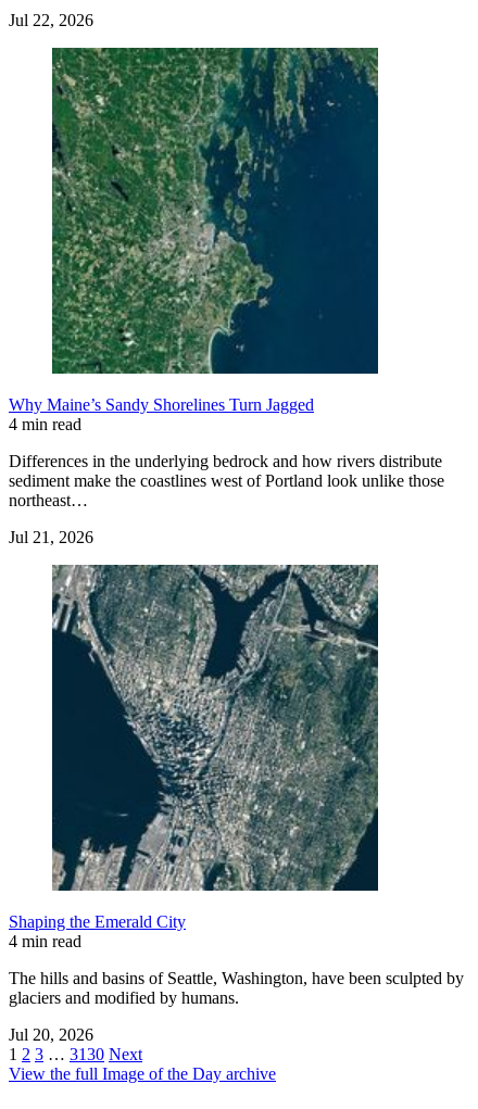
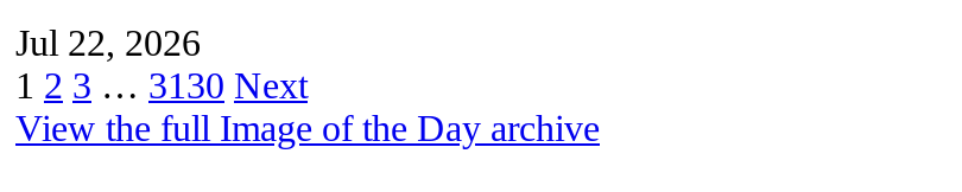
- [image]
- Why Maine’s Sandy Shorelines Turn Jagged
- 4 min read
- Differences in the underlying bedrock and how rivers distribute
- sediment make the coastlines west of Portland look unlike those
- northeast…
- Jul 21, 2026

- [image]
- Shaping the Emerald City
- 4 min read
- The hills and basins of Seattle, Washington, have been sculpted by
- glaciers and modified by humans.
- Jul 20, 2026
